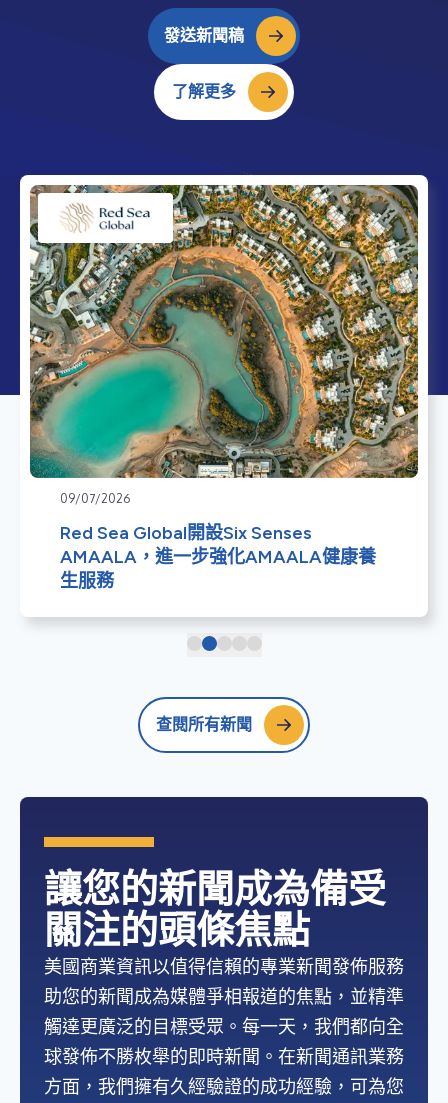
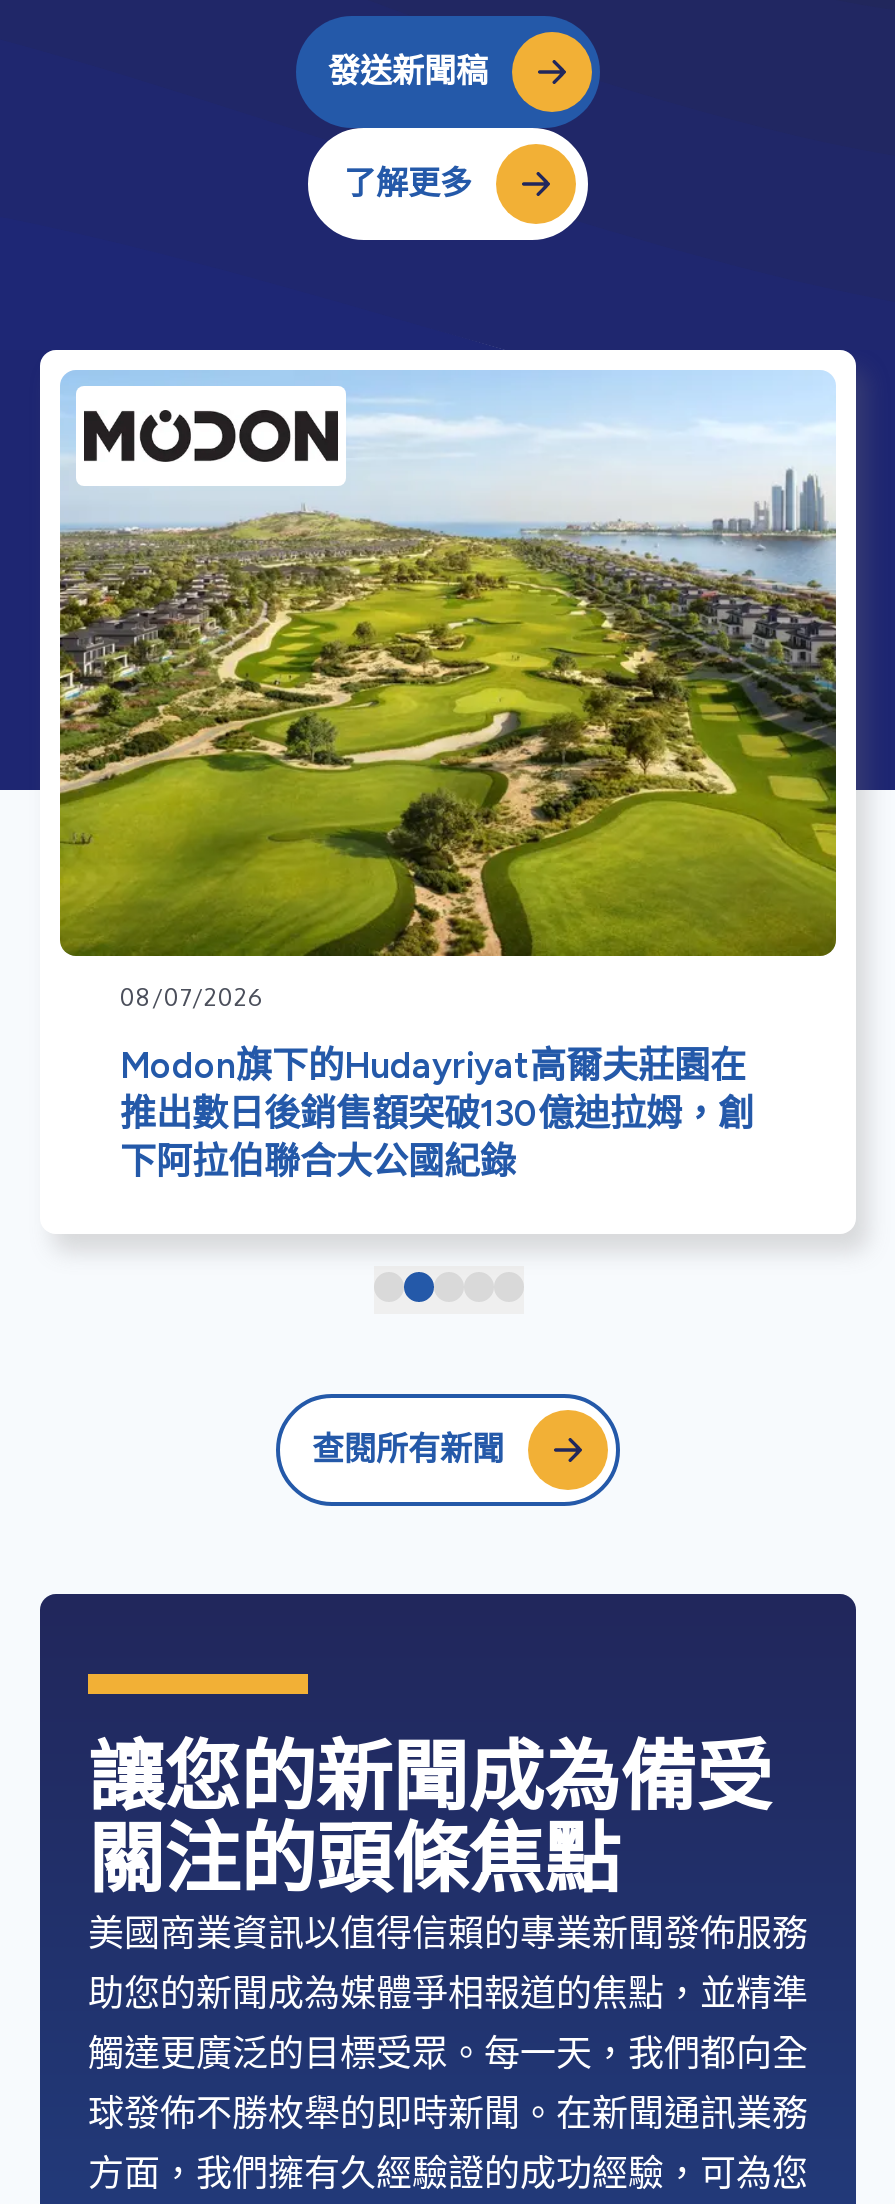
- [image]
- 09/07/2026
+ [image]
+ 08/07/2026

- Red Sea Global開設Six Senses
- AMAALA，進一步強化AMAALA健康養
- 生服務
+ Modon旗下的Hudayriyat高爾夫莊園在
+ 推出數日後銷售額突破130億迪拉姆，創
+ 下阿拉伯聯合大公國紀錄
